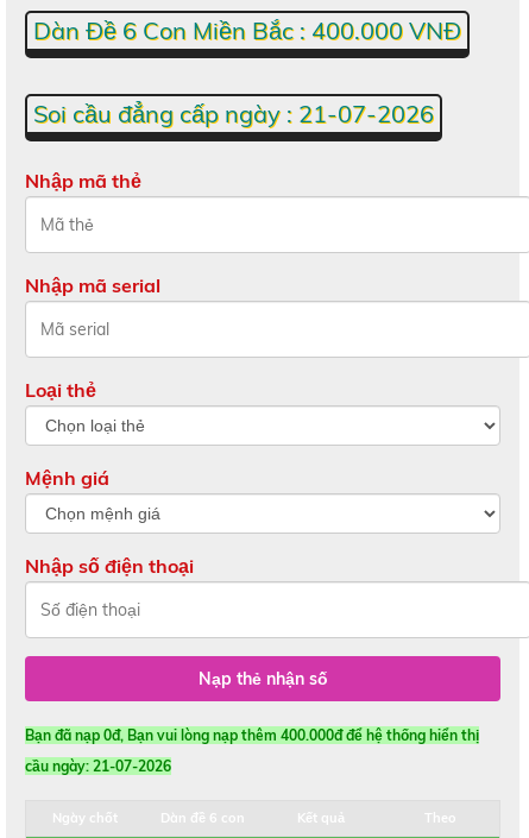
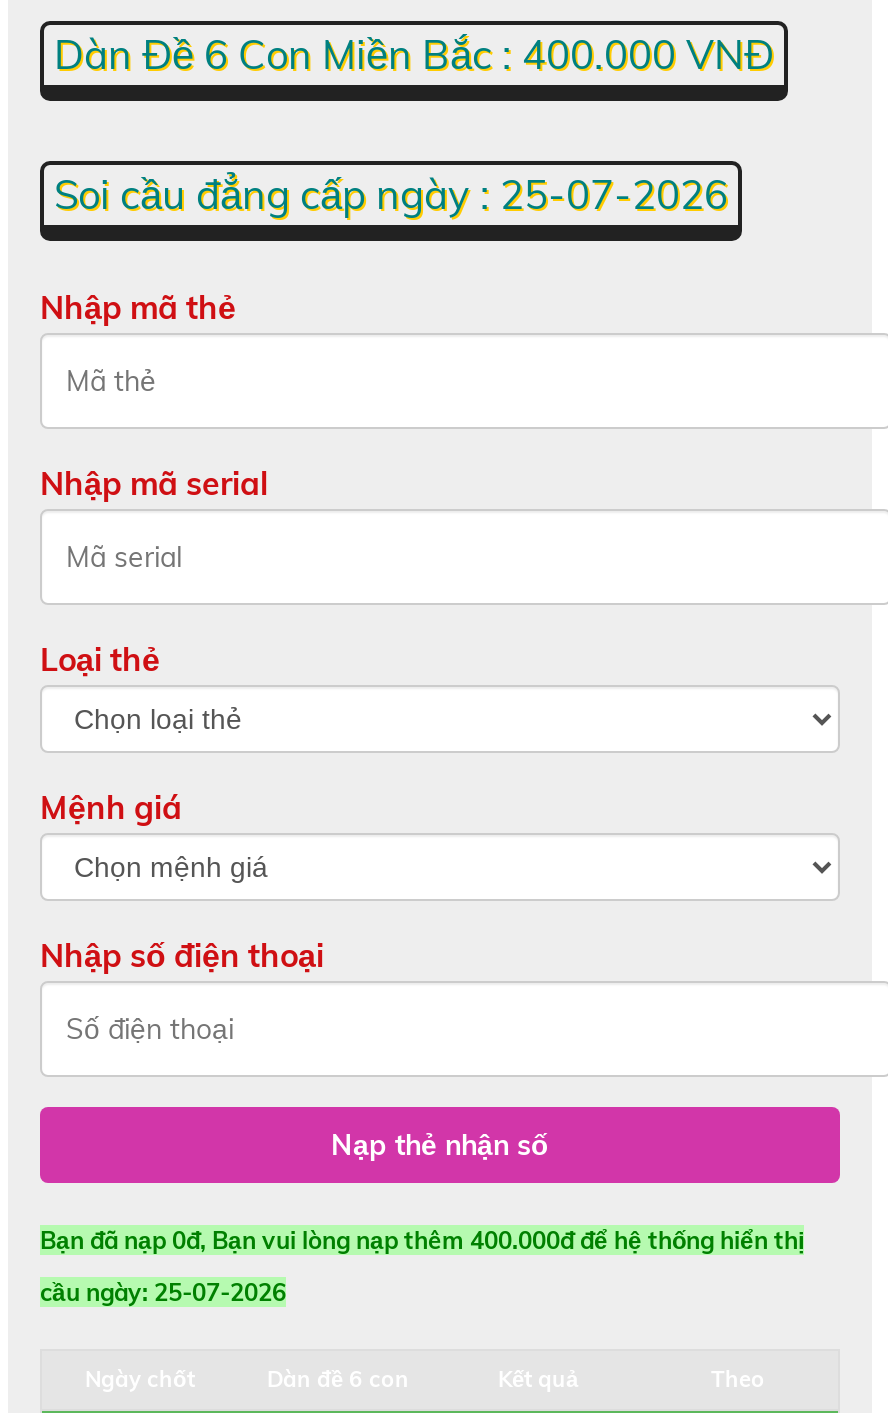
- Soi cầu đẳng cấp ngày : 21-07-2026
+ Soi cầu đẳng cấp ngày : 25-07-2026

- cầu ngày: 21-07-2026
+ cầu ngày: 25-07-2026
